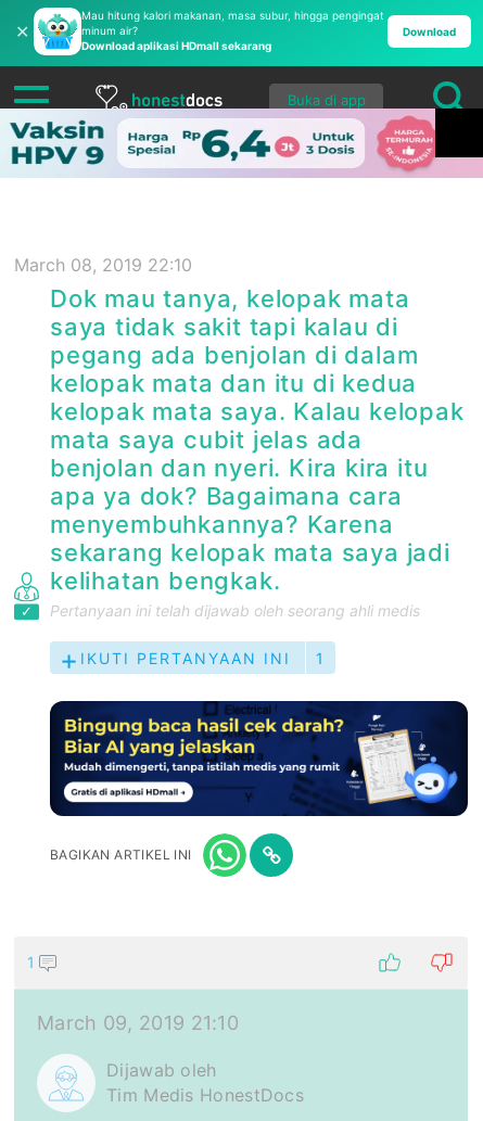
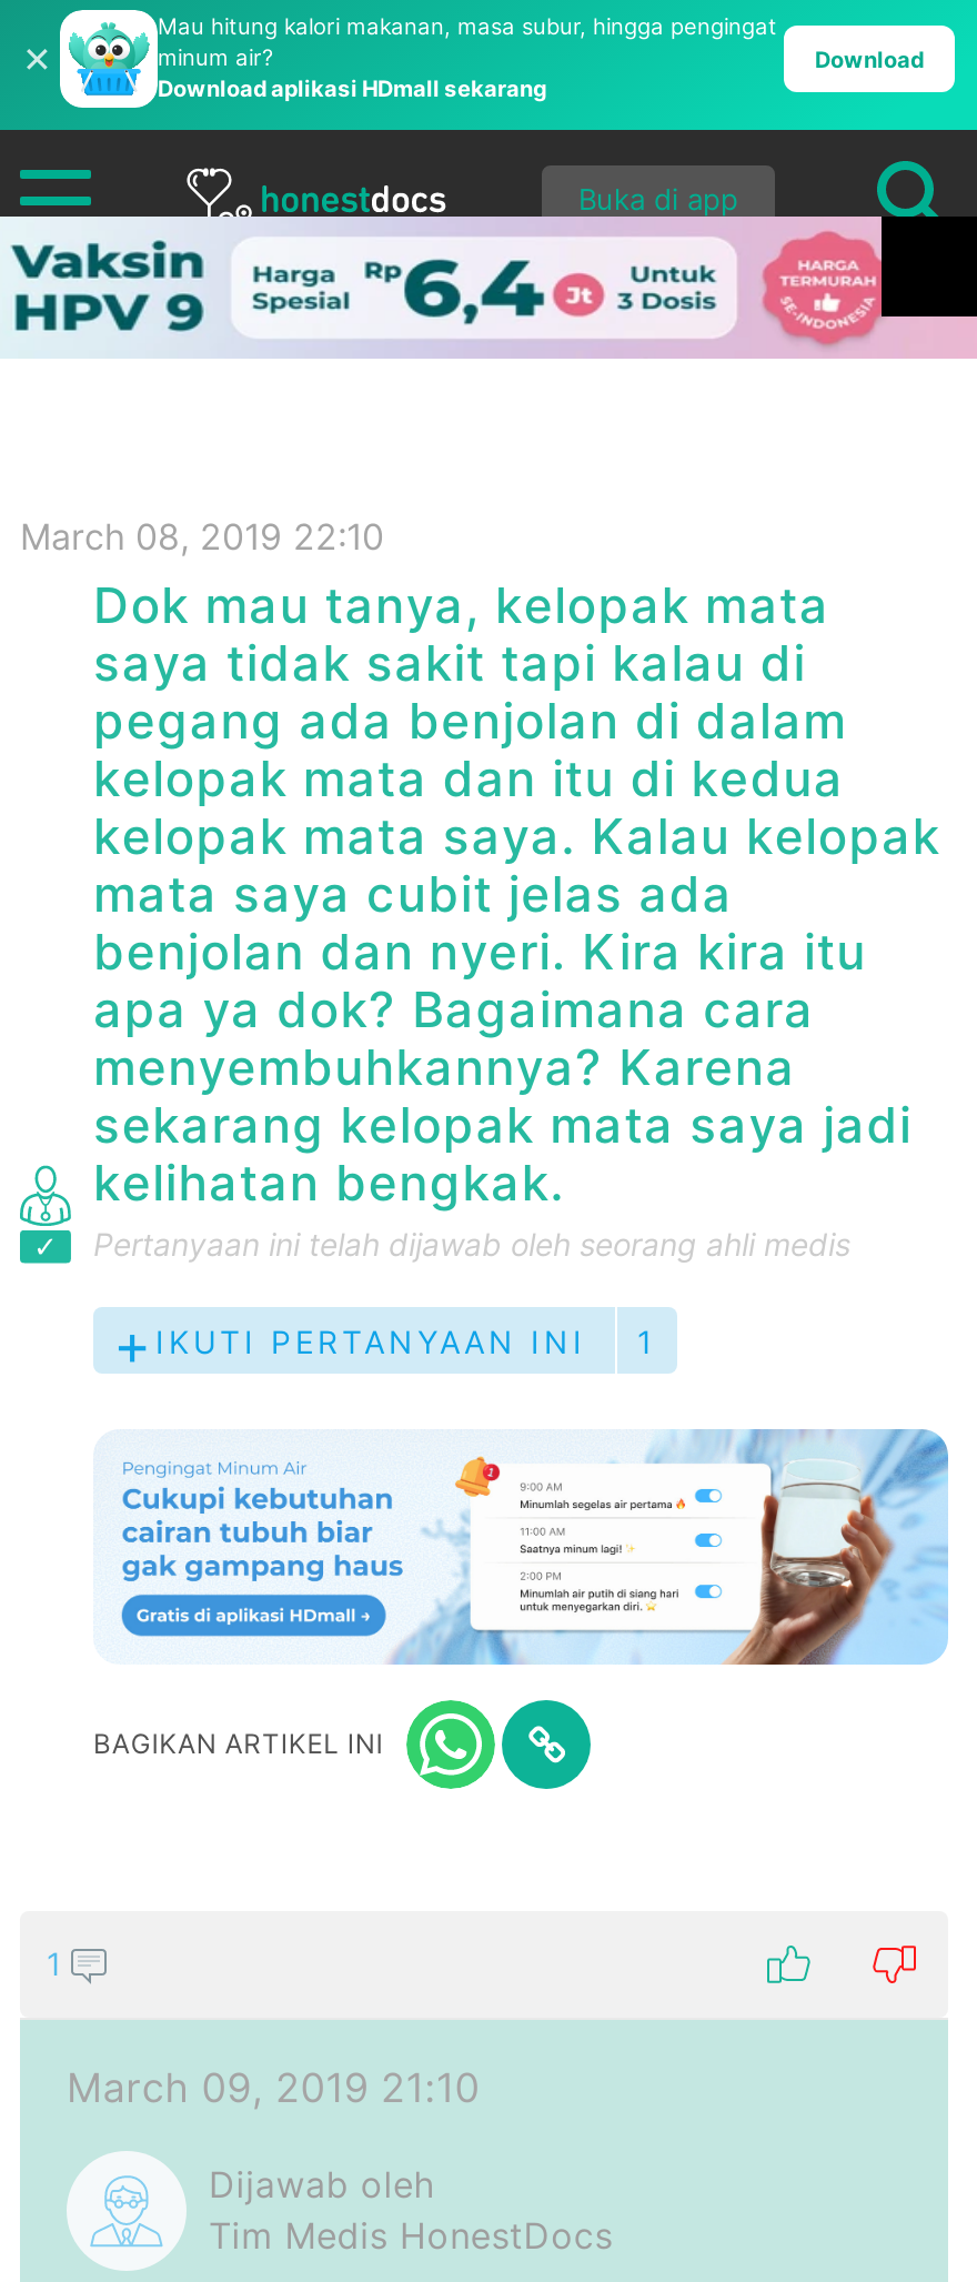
- [image]
+ [image]
